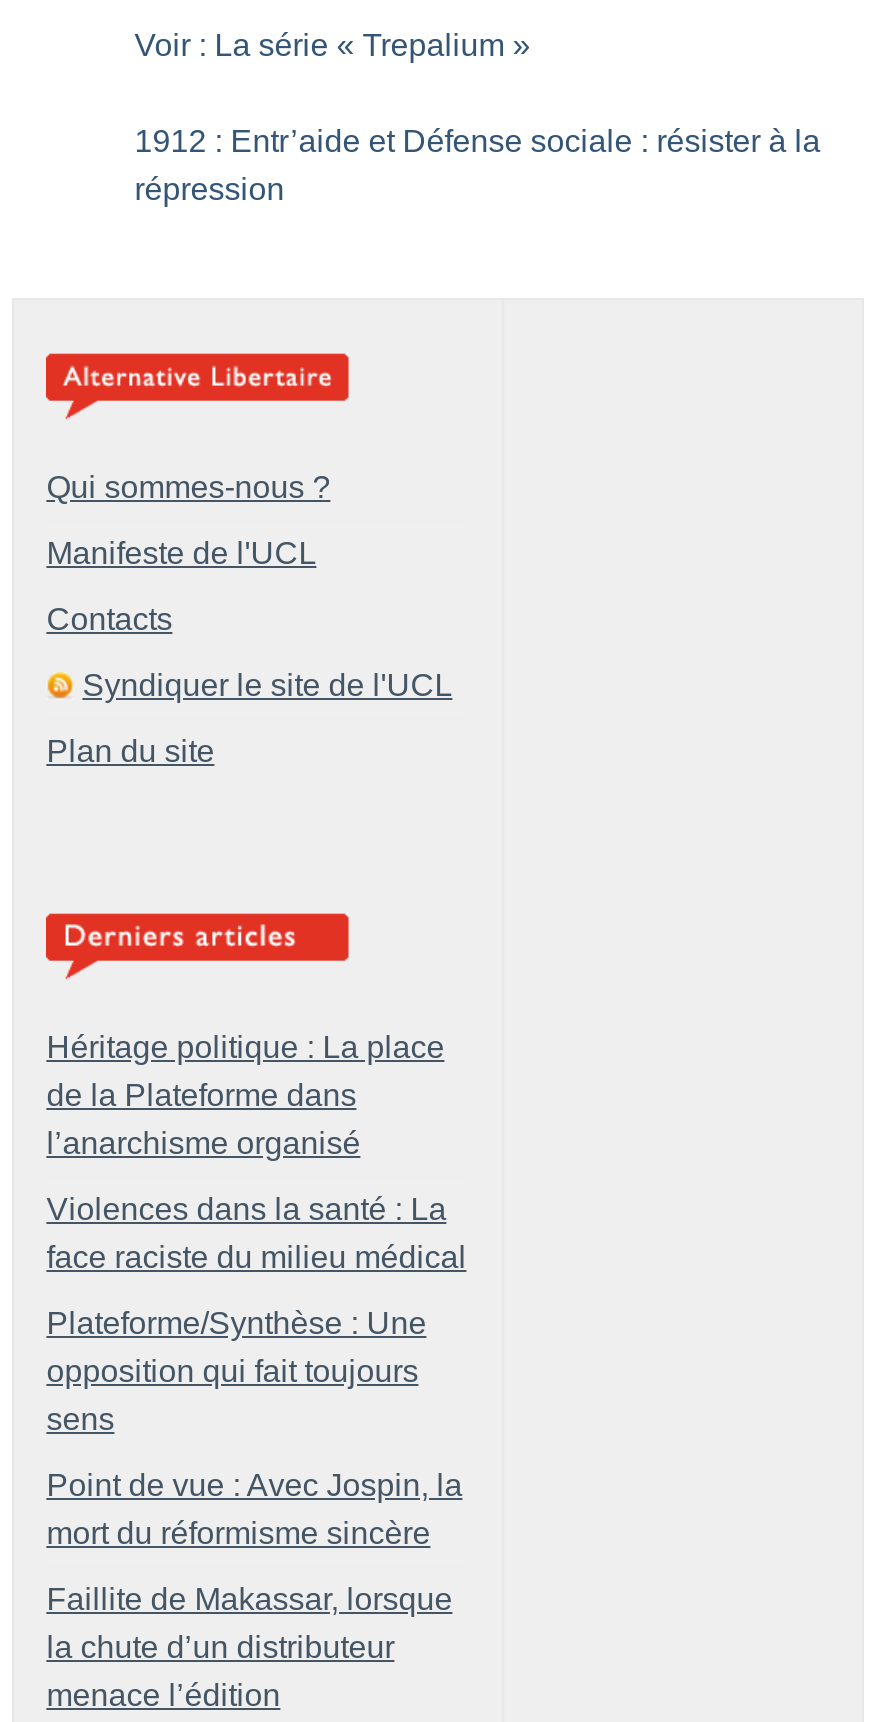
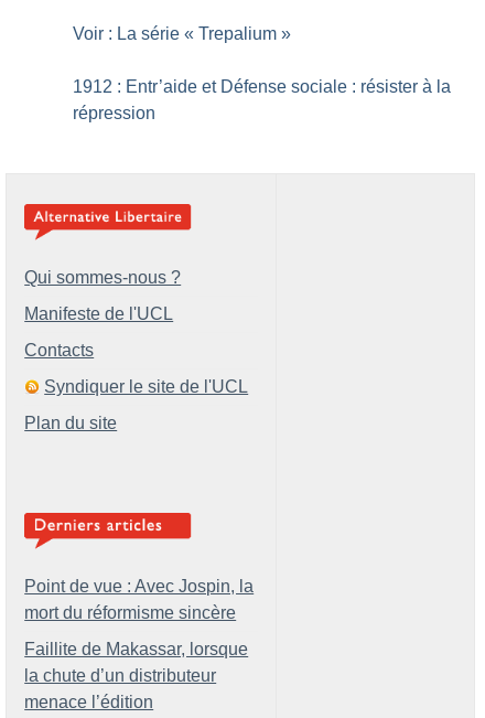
- Héritage politique : La place
- de la Plateforme dans
- l’anarchisme organisé
- Violences dans la santé : La
- face raciste du milieu médical
- Plateforme/Synthèse : Une
- opposition qui fait toujours
- sens
